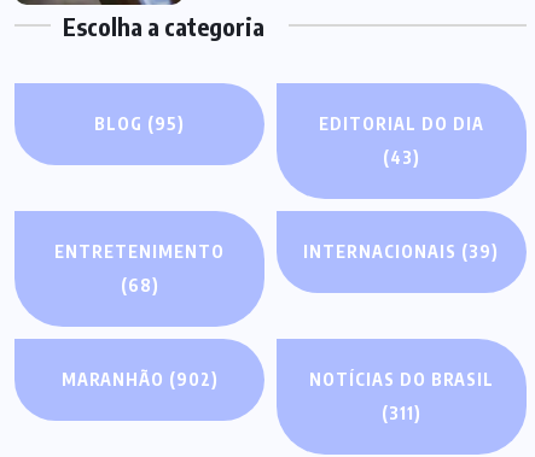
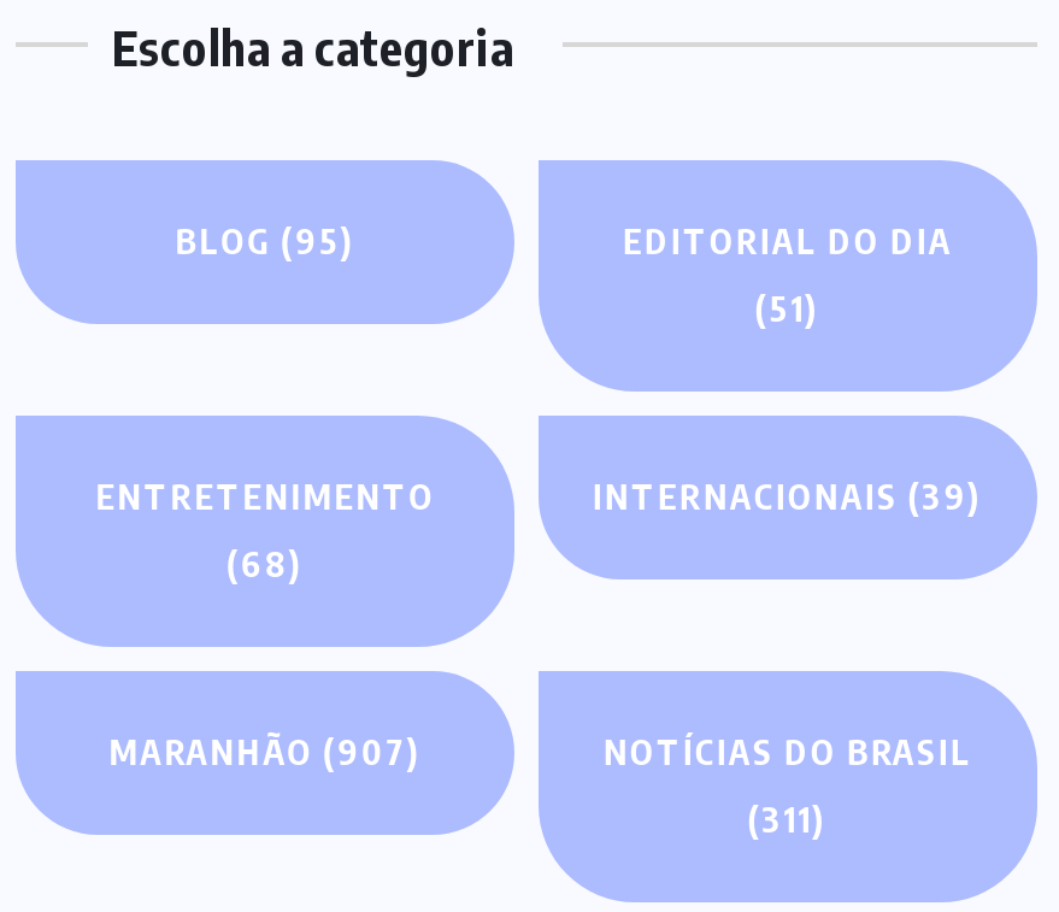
- (43)
+ (51)

- MARANHÃO (902)
+ MARANHÃO (907)
